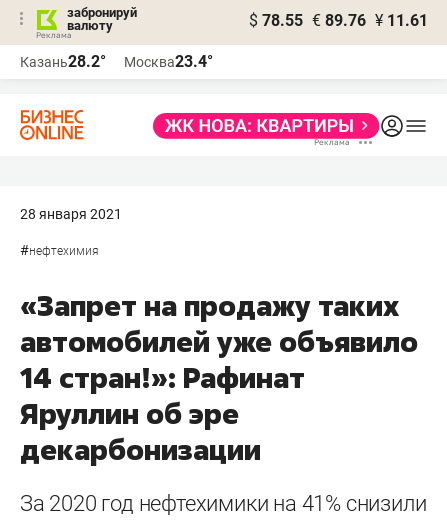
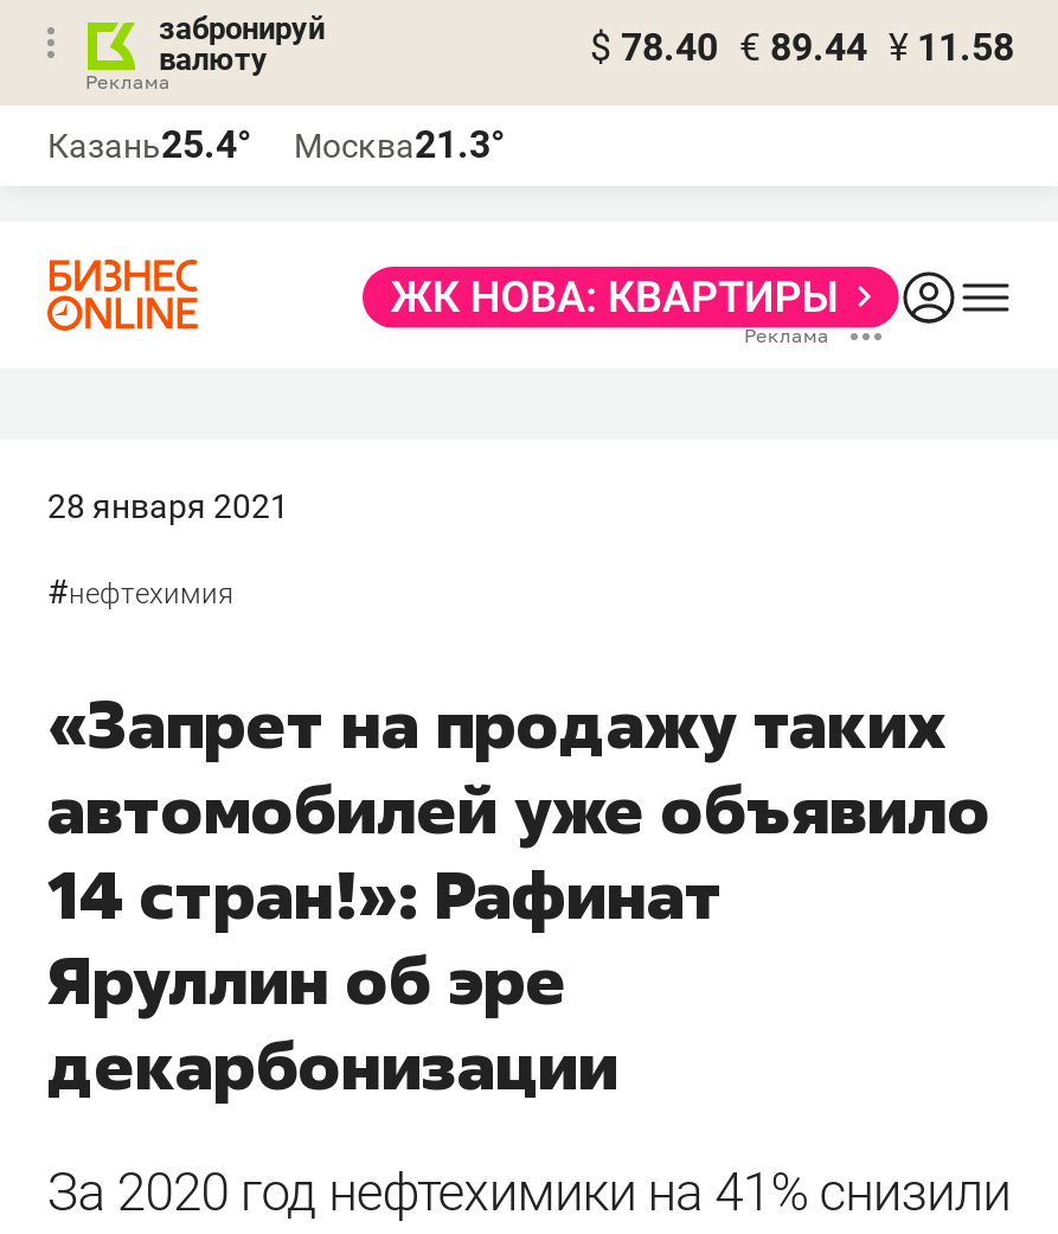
- $ 78.55 € 89.76 ¥ 11.61
+ $ 78.40 € 89.44 ¥ 11.58

- Казань28.2°
+ Казань25.4°

- Москва23.4°
+ Москва21.3°
